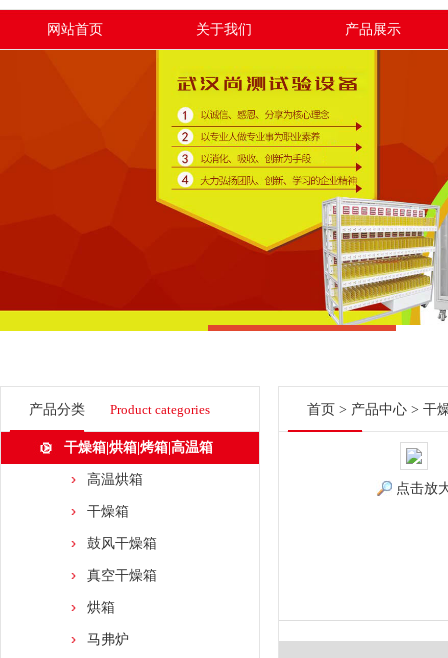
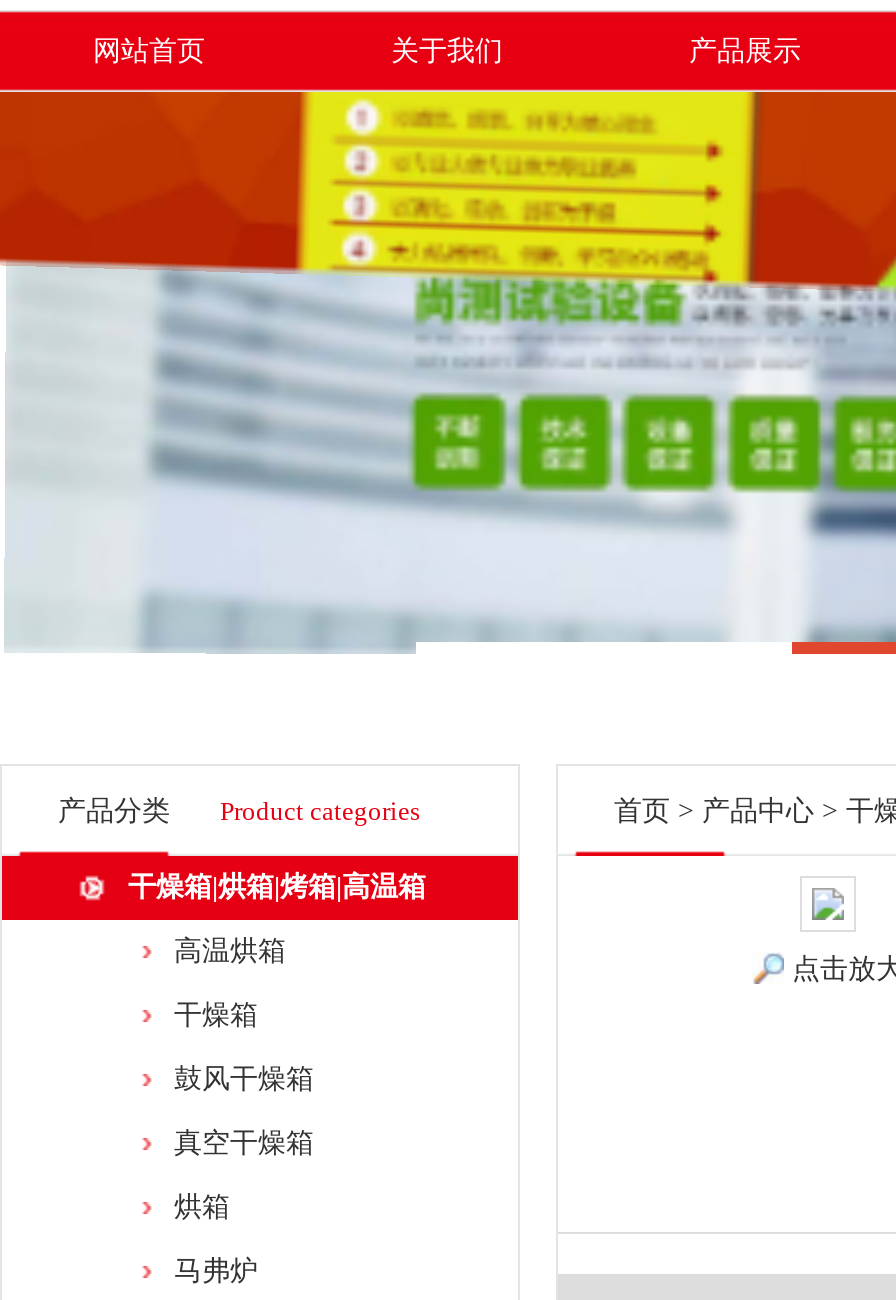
- [image]
+ [image]
